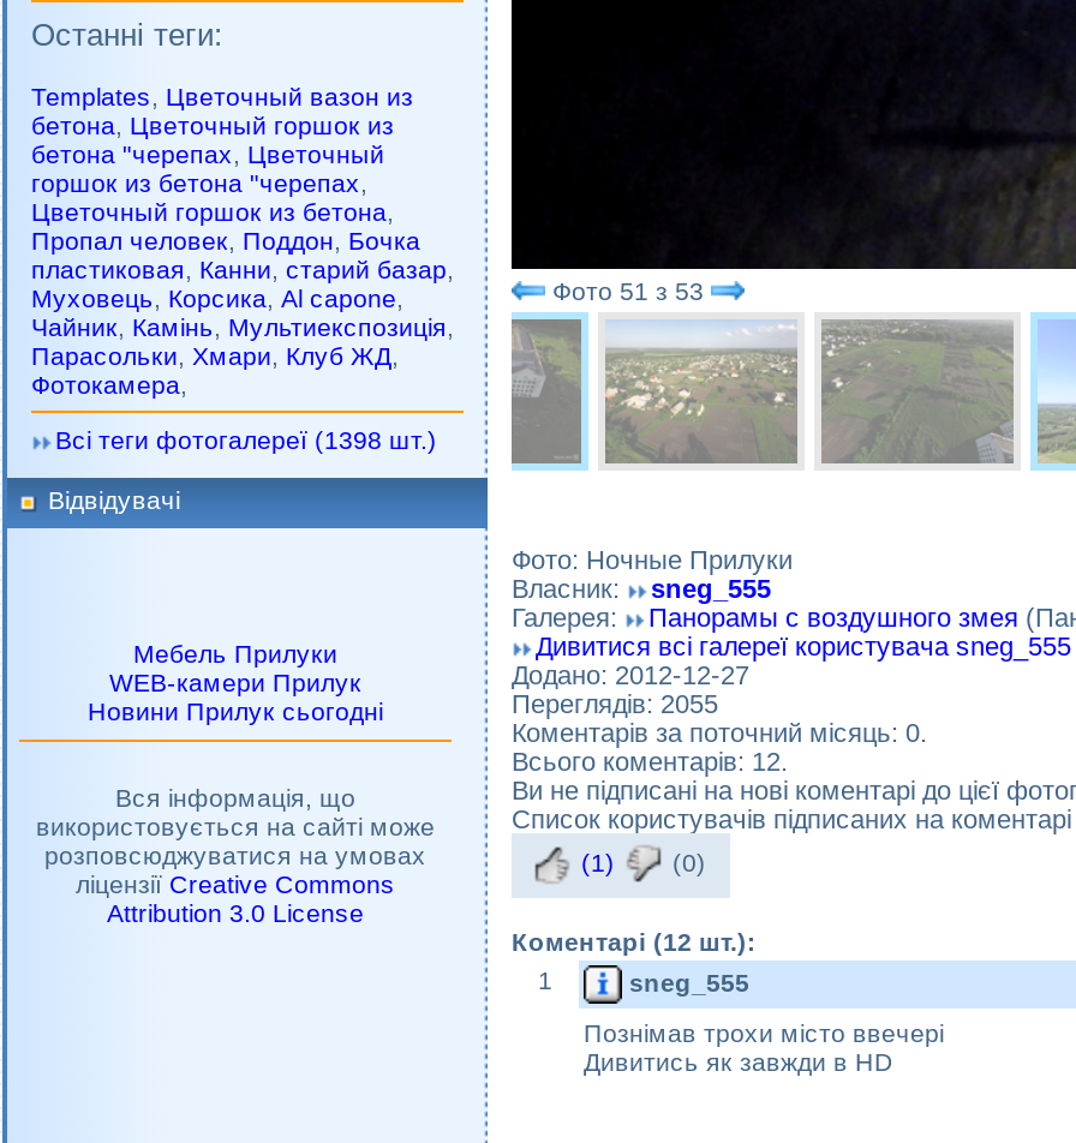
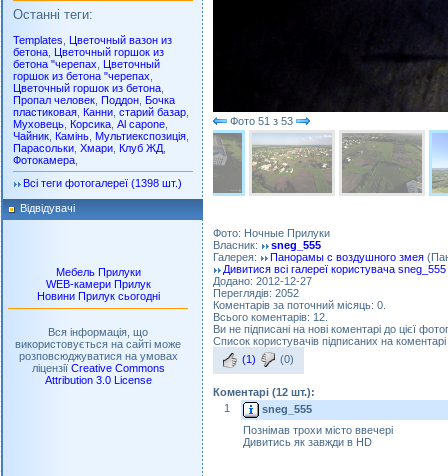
- Переглядів: 2055
+ Переглядів: 2052
